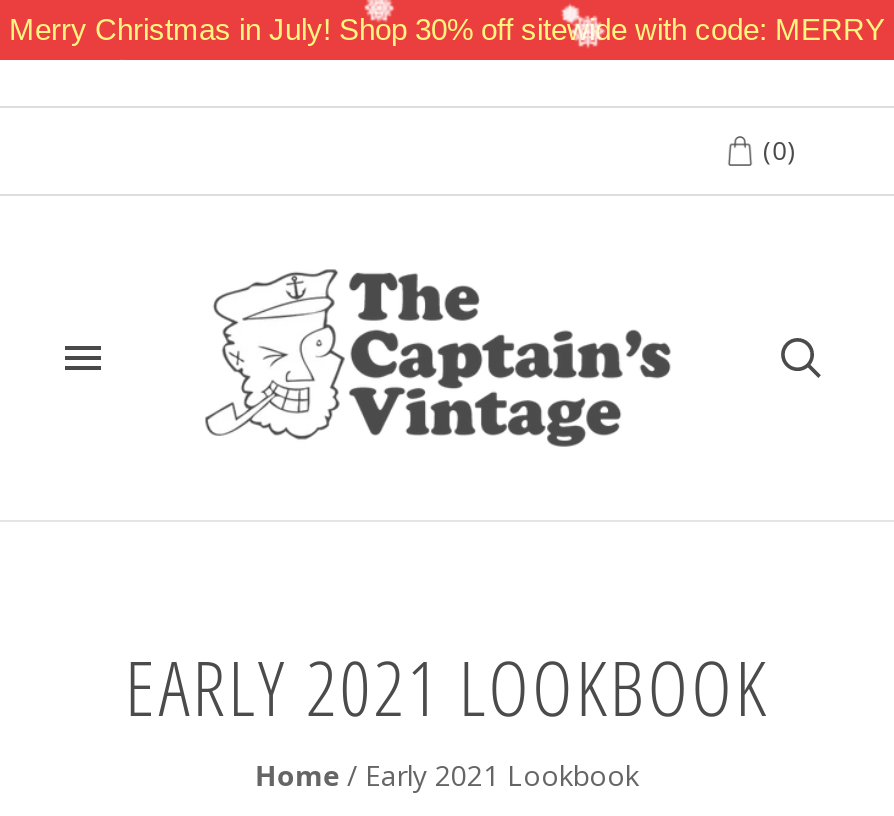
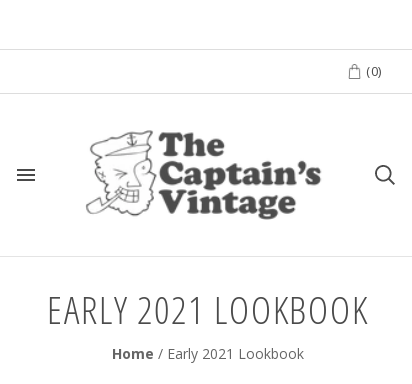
- Merry Christmas in July! Shop 30% off sitewide with code: MERRY
